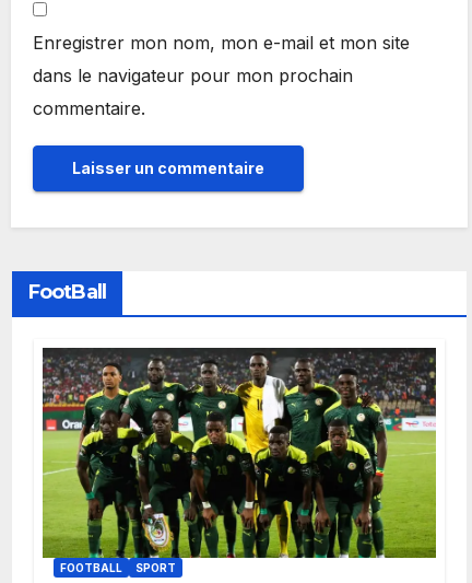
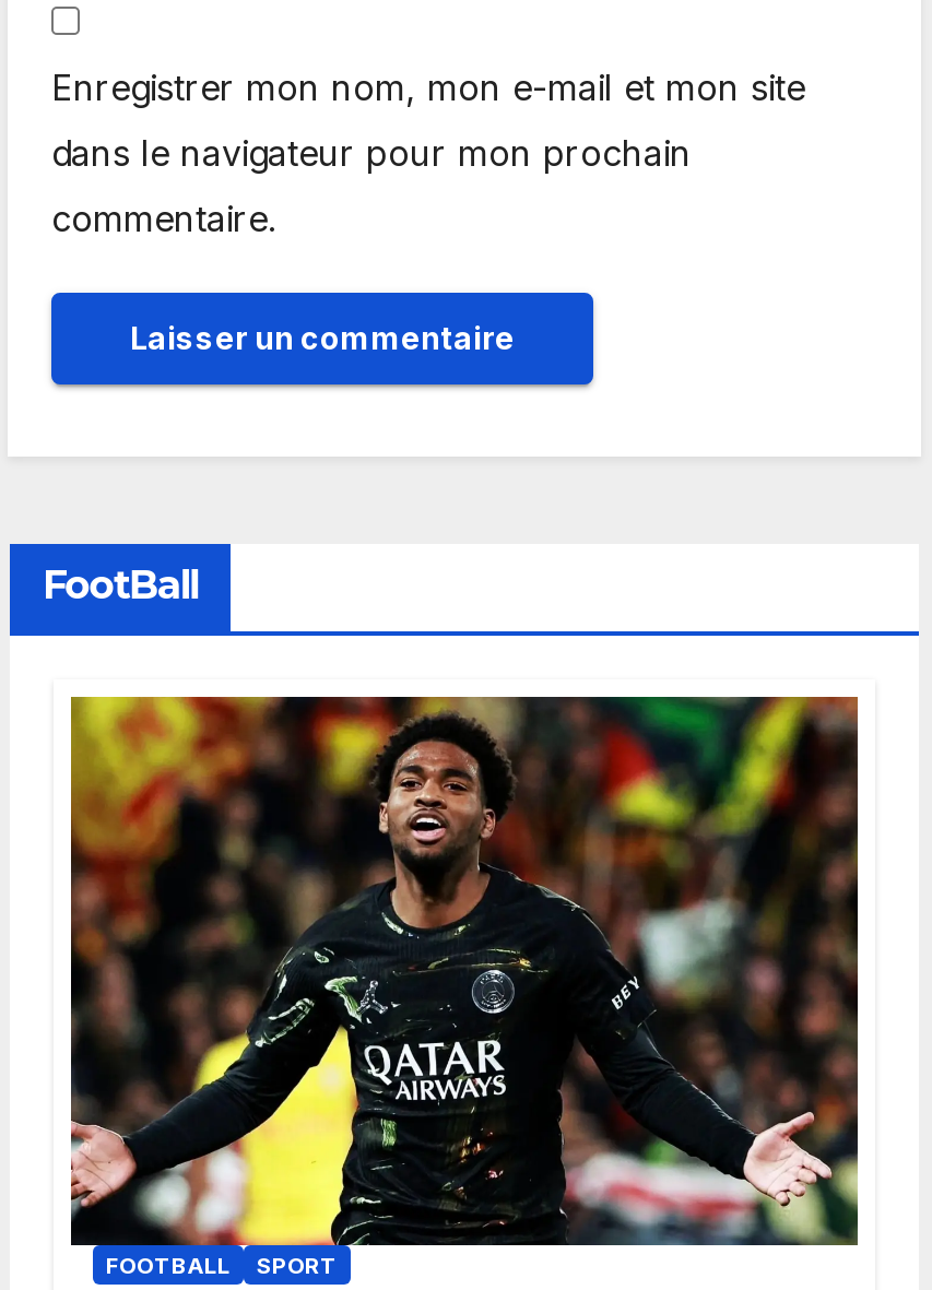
- [image]
+ [image]
